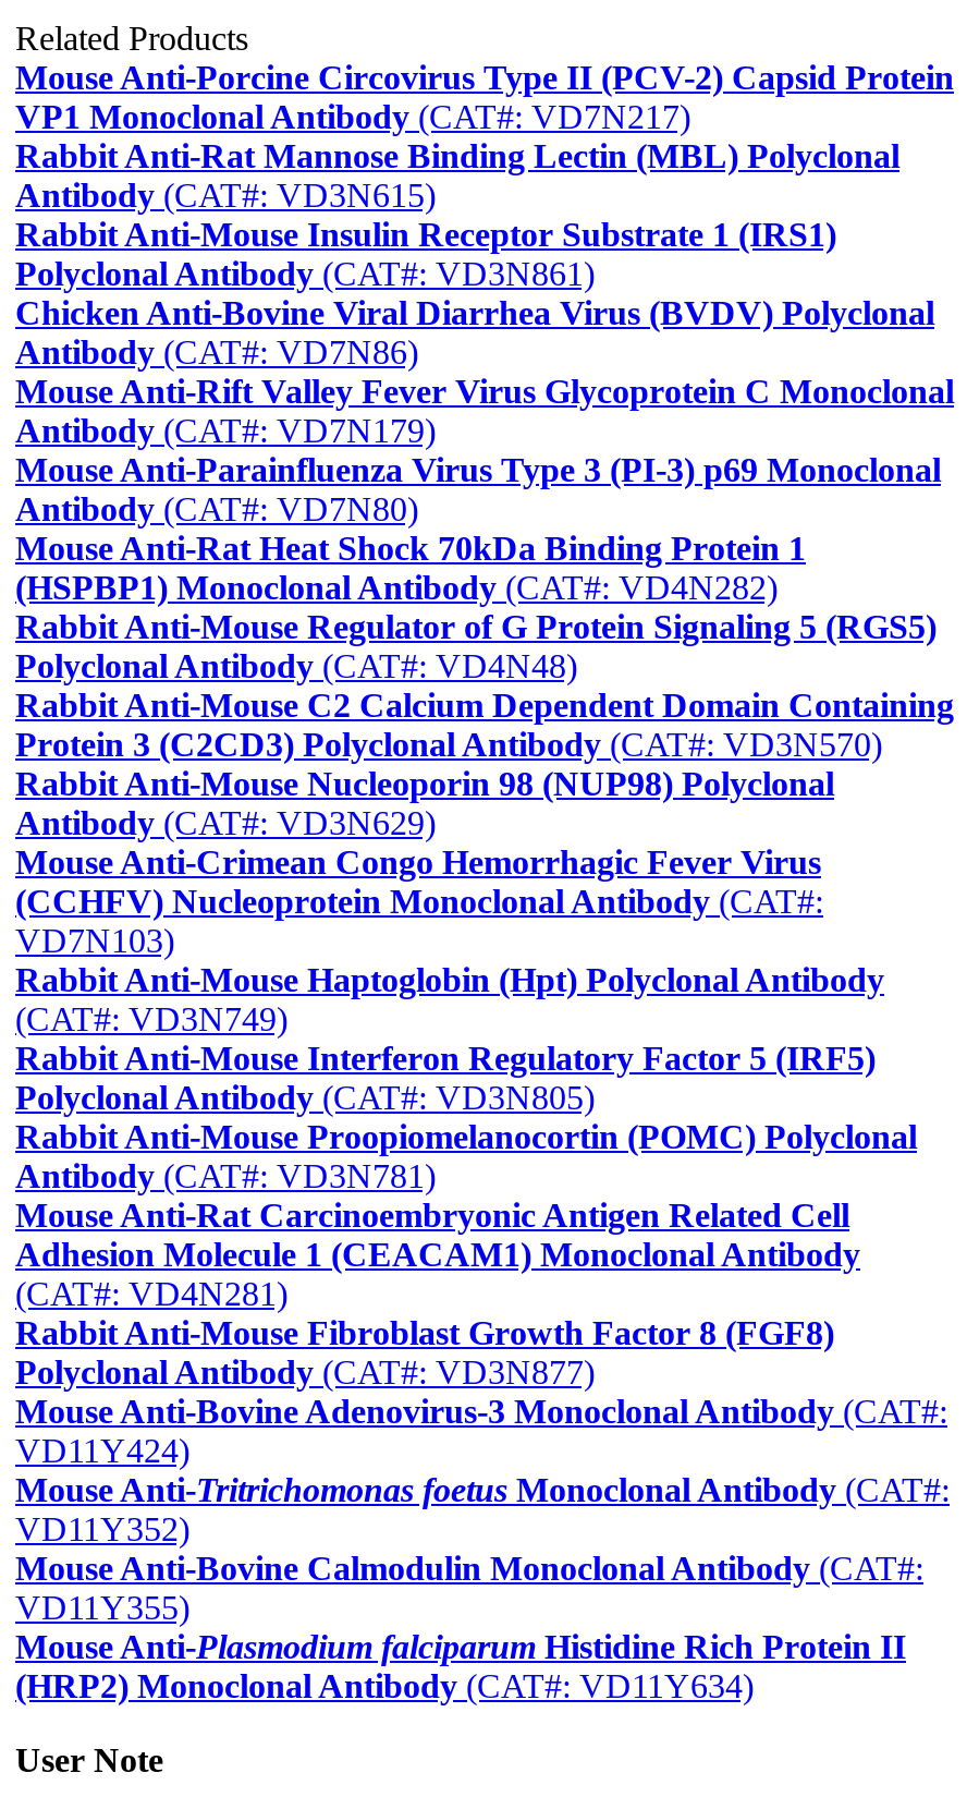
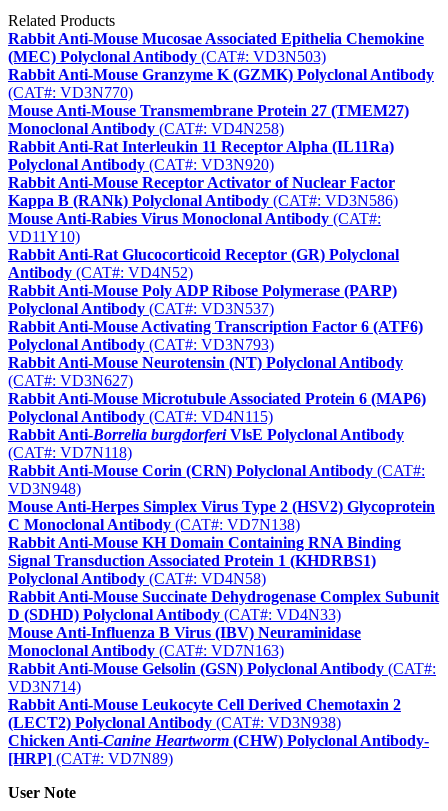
- Mouse Anti-Porcine Circovirus Type II (PCV-2) Capsid Protein
- VP1 Monoclonal Antibody (CAT#: VD7N217)
- Rabbit Anti-Rat Mannose Binding Lectin (MBL) Polyclonal
- Antibody (CAT#: VD3N615)
- Rabbit Anti-Mouse Insulin Receptor Substrate 1 (IRS1)
- Polyclonal Antibody (CAT#: VD3N861)
- Chicken Anti-Bovine Viral Diarrhea Virus (BVDV) Polyclonal
- Antibody (CAT#: VD7N86)
- Mouse Anti-Rift Valley Fever Virus Glycoprotein C Monoclonal
- Antibody (CAT#: VD7N179)
- Mouse Anti-Parainfluenza Virus Type 3 (PI-3) p69 Monoclonal
- Antibody (CAT#: VD7N80)
- Mouse Anti-Rat Heat Shock 70kDa Binding Protein 1
- (HSPBP1) Monoclonal Antibody (CAT#: VD4N282)
- Rabbit Anti-Mouse Regulator of G Protein Signaling 5 (RGS5)
- Polyclonal Antibody (CAT#: VD4N48)
- Rabbit Anti-Mouse C2 Calcium Dependent Domain Containing
- Protein 3 (C2CD3) Polyclonal Antibody (CAT#: VD3N570)
- Rabbit Anti-Mouse Nucleoporin 98 (NUP98) Polyclonal
- Antibody (CAT#: VD3N629)
- Mouse Anti-Crimean Congo Hemorrhagic Fever Virus
- (CCHFV) Nucleoprotein Monoclonal Antibody (CAT#:
- VD7N103)
- Rabbit Anti-Mouse Haptoglobin (Hpt) Polyclonal Antibody
- (CAT#: VD3N749)
- Rabbit Anti-Mouse Interferon Regulatory Factor 5 (IRF5)
- Polyclonal Antibody (CAT#: VD3N805)
- Rabbit Anti-Mouse Proopiomelanocortin (POMC) Polyclonal
- Antibody (CAT#: VD3N781)
- Mouse Anti-Rat Carcinoembryonic Antigen Related Cell
- Adhesion Molecule 1 (CEACAM1) Monoclonal Antibody
- (CAT#: VD4N281)
- Rabbit Anti-Mouse Fibroblast Growth Factor 8 (FGF8)
- Polyclonal Antibody (CAT#: VD3N877)
- Mouse Anti-Bovine Adenovirus-3 Monoclonal Antibody (CAT#:
- VD11Y424)
- Mouse Anti-Tritrichomonas foetus Monoclonal Antibody (CAT#:
- VD11Y352)
- Mouse Anti-Bovine Calmodulin Monoclonal Antibody (CAT#:
- VD11Y355)
- Mouse Anti-Plasmodium falciparum Histidine Rich Protein II
- (HRP2) Monoclonal Antibody (CAT#: VD11Y634)
+ Rabbit Anti-Mouse Mucosae Associated Epithelia Chemokine
+ (MEC) Polyclonal Antibody (CAT#: VD3N503)
+ Rabbit Anti-Mouse Granzyme K (GZMK) Polyclonal Antibody
+ (CAT#: VD3N770)
+ Mouse Anti-Mouse Transmembrane Protein 27 (TMEM27)
+ Monoclonal Antibody (CAT#: VD4N258)
+ Rabbit Anti-Rat Interleukin 11 Receptor Alpha (IL11Ra)
+ Polyclonal Antibody (CAT#: VD3N920)
+ Rabbit Anti-Mouse Receptor Activator of Nuclear Factor
+ Kappa B (RANk) Polyclonal Antibody (CAT#: VD3N586)
+ Mouse Anti-Rabies Virus Monoclonal Antibody (CAT#:
+ VD11Y10)
+ Rabbit Anti-Rat Glucocorticoid Receptor (GR) Polyclonal
+ Antibody (CAT#: VD4N52)
+ Rabbit Anti-Mouse Poly ADP Ribose Polymerase (PARP)
+ Polyclonal Antibody (CAT#: VD3N537)
+ Rabbit Anti-Mouse Activating Transcription Factor 6 (ATF6)
+ Polyclonal Antibody (CAT#: VD3N793)
+ Rabbit Anti-Mouse Neurotensin (NT) Polyclonal Antibody
+ (CAT#: VD3N627)
+ Rabbit Anti-Mouse Microtubule Associated Protein 6 (MAP6)
+ Polyclonal Antibody (CAT#: VD4N115)
+ Rabbit Anti-Borrelia burgdorferi VlsE Polyclonal Antibody
+ (CAT#: VD7N118)
+ Rabbit Anti-Mouse Corin (CRN) Polyclonal Antibody (CAT#:
+ VD3N948)
+ Mouse Anti-Herpes Simplex Virus Type 2 (HSV2) Glycoprotein
+ C Monoclonal Antibody (CAT#: VD7N138)
+ Rabbit Anti-Mouse KH Domain Containing RNA Binding
+ Signal Transduction Associated Protein 1 (KHDRBS1)
+ Polyclonal Antibody (CAT#: VD4N58)
+ Rabbit Anti-Mouse Succinate Dehydrogenase Complex Subunit
+ D (SDHD) Polyclonal Antibody (CAT#: VD4N33)
+ Mouse Anti-Influenza B Virus (IBV) Neuraminidase
+ Monoclonal Antibody (CAT#: VD7N163)
+ Rabbit Anti-Mouse Gelsolin (GSN) Polyclonal Antibody (CAT#:
+ VD3N714)
+ Rabbit Anti-Mouse Leukocyte Cell Derived Chemotaxin 2
+ (LECT2) Polyclonal Antibody (CAT#: VD3N938)
+ Chicken Anti-Canine Heartworm (CHW) Polyclonal Antibody-
+ [HRP] (CAT#: VD7N89)
